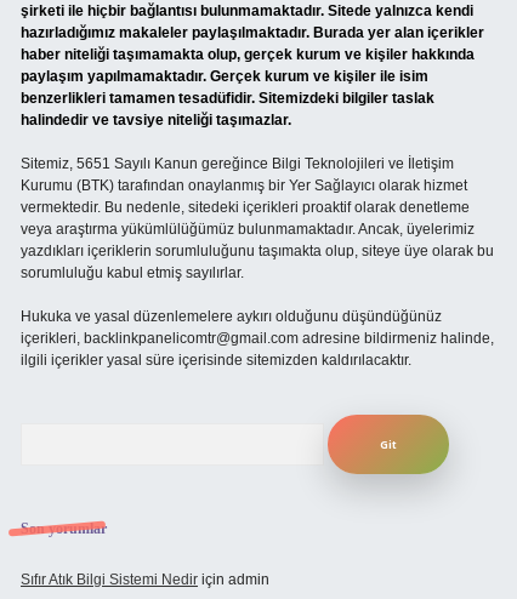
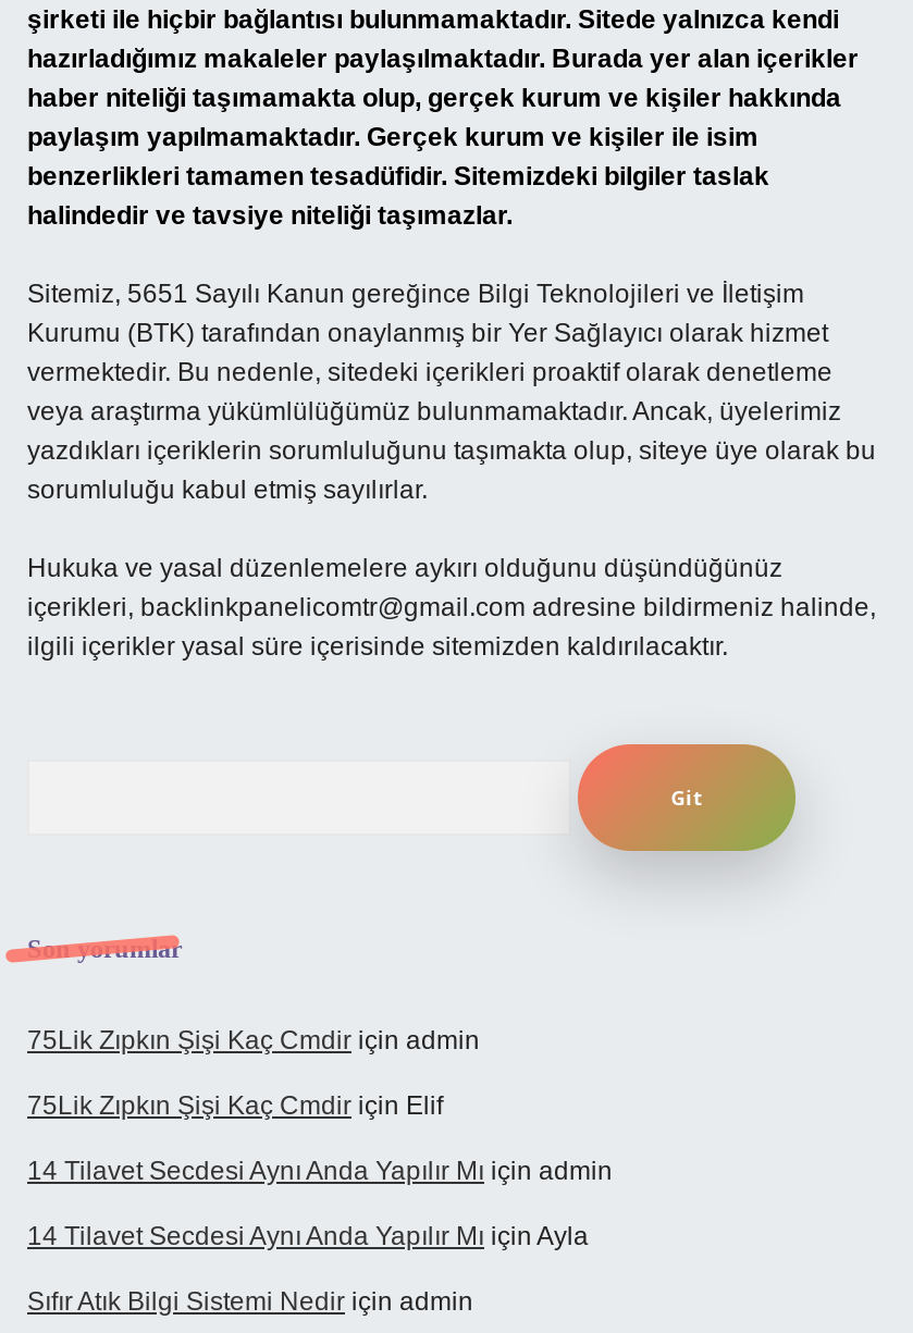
+ 75Lik Zıpkın Şişi Kaç Cmdir için admin
+ 75Lik Zıpkın Şişi Kaç Cmdir için Elif
+ 14 Tilavet Secdesi Aynı Anda Yapılır Mı için admin
+ 14 Tilavet Secdesi Aynı Anda Yapılır Mı için Ayla
